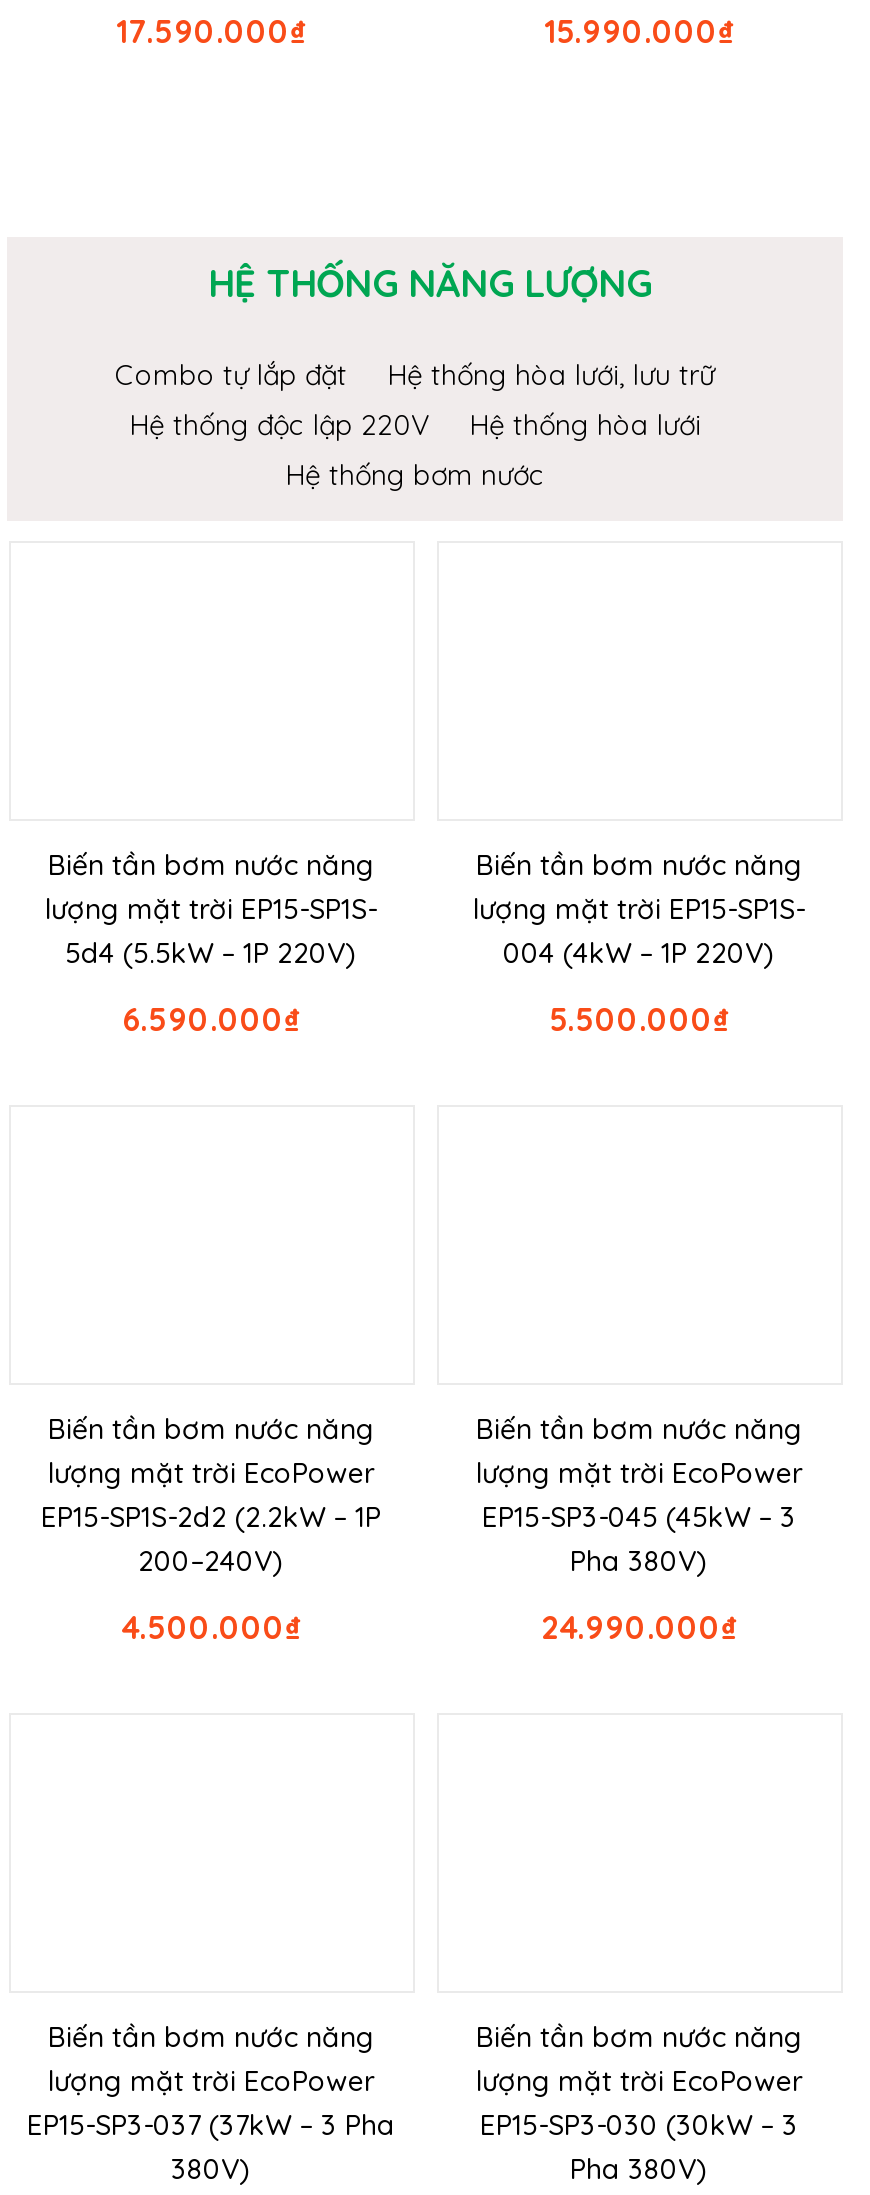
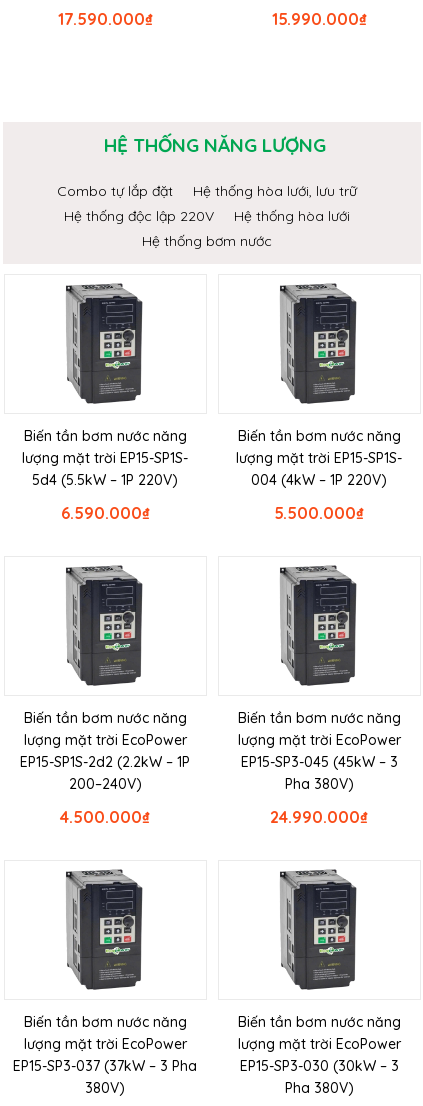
+ [image]

+ [image]

+ [image]

+ [image]

+ [image]

+ [image]
